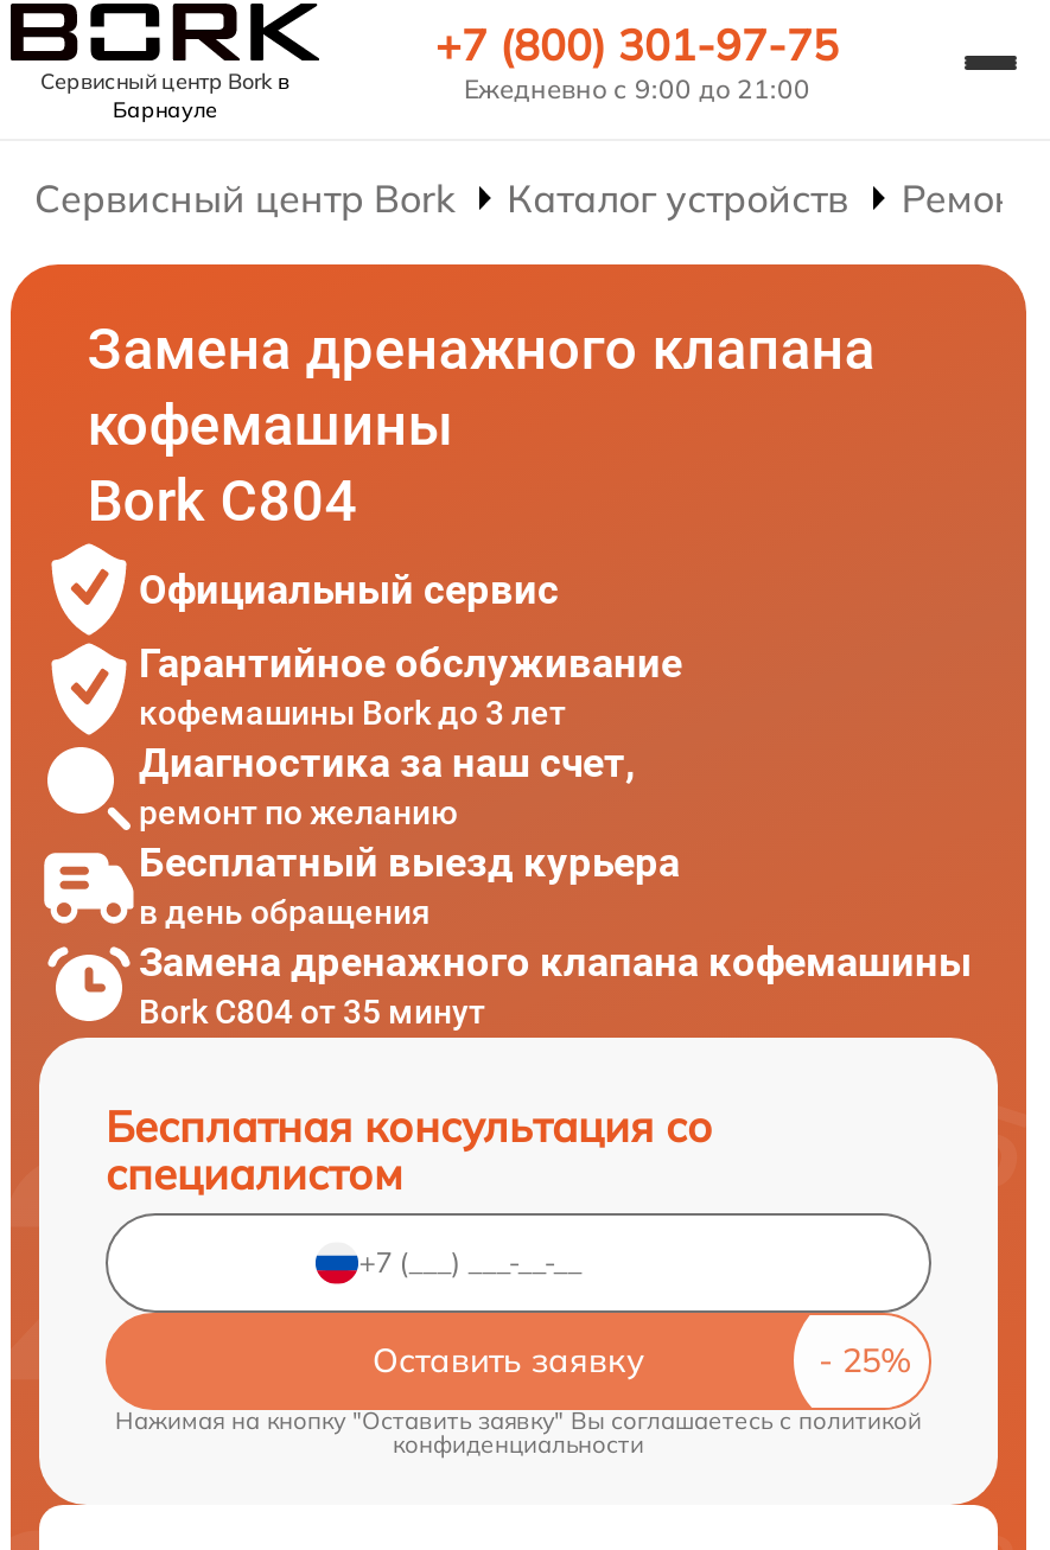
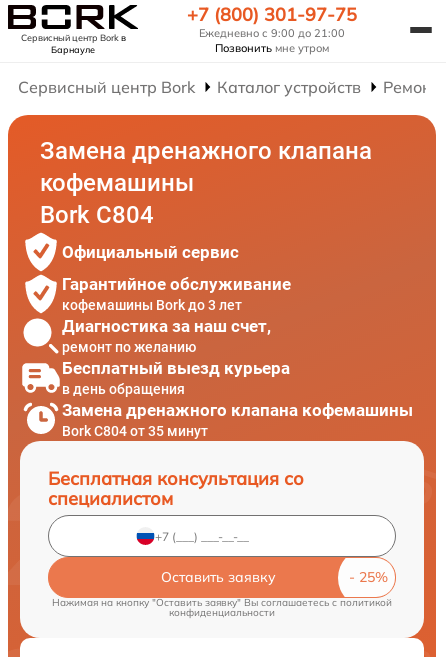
+ Позвонить мне утром
